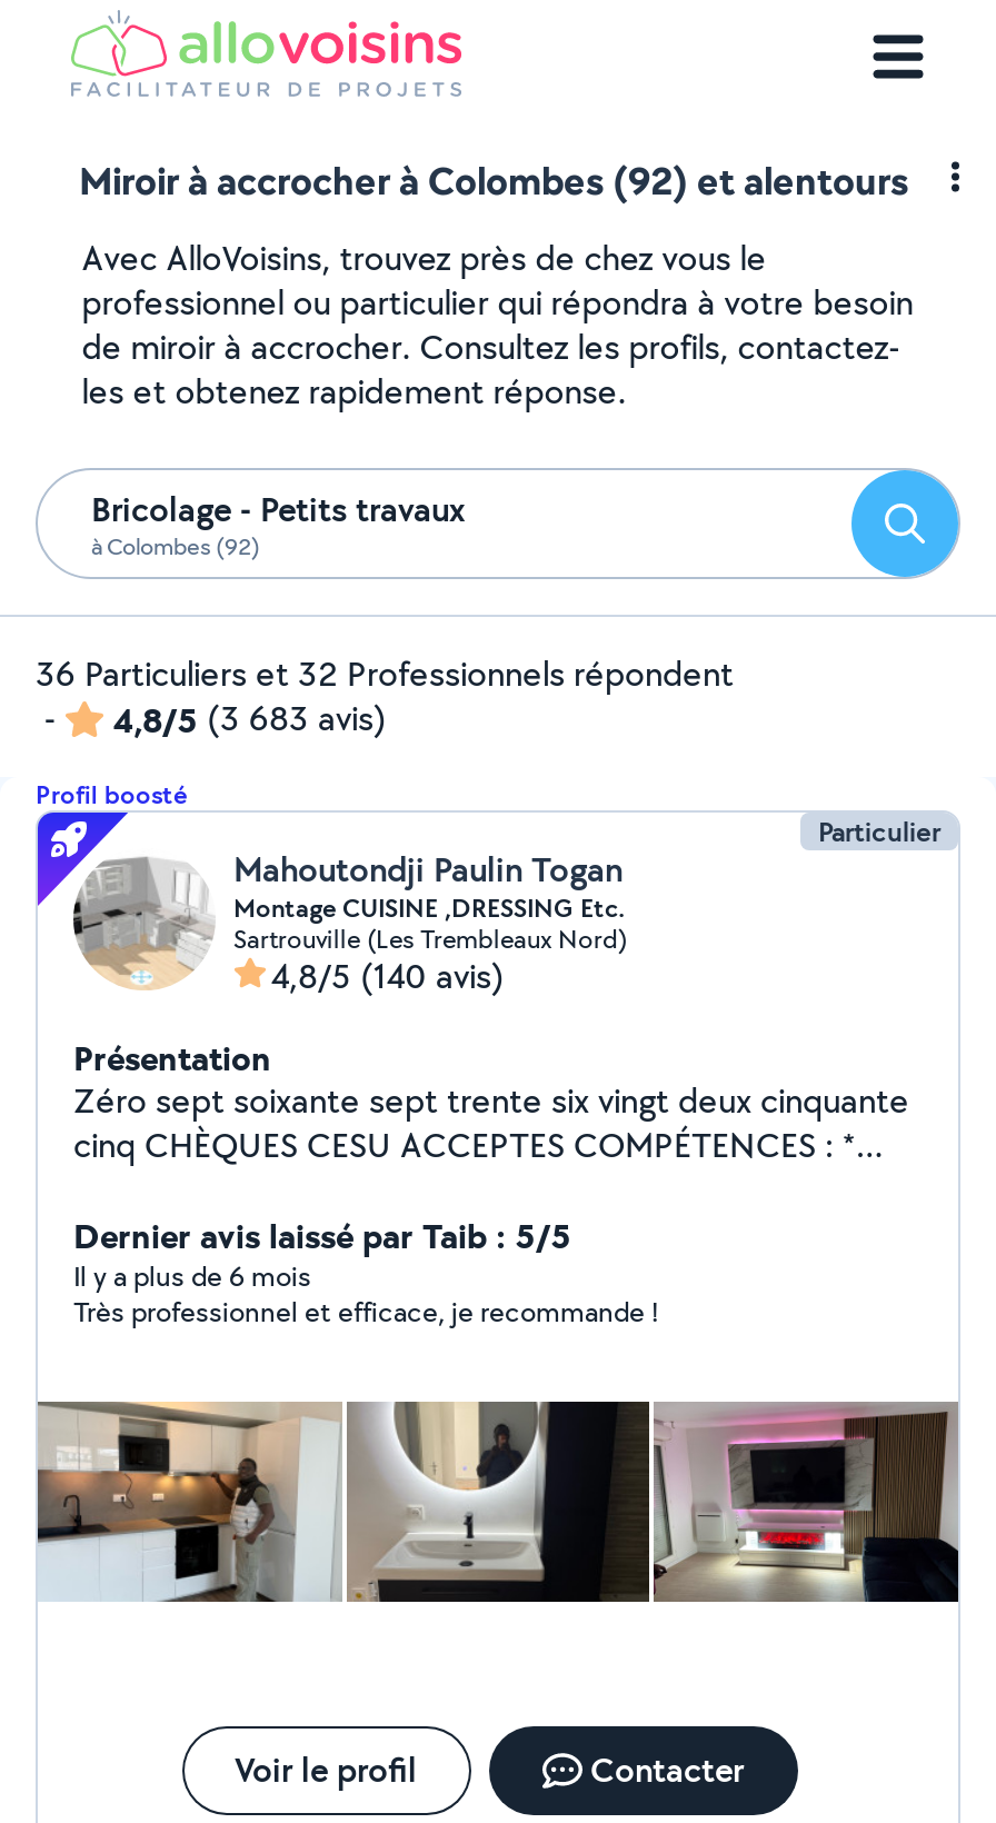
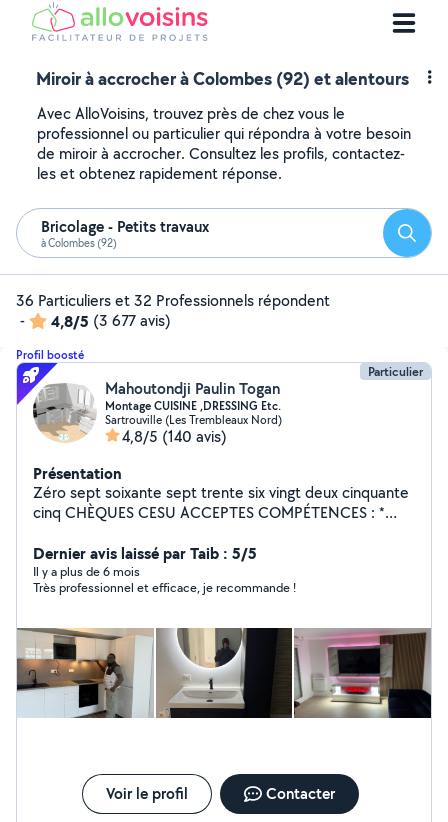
- 4,8/5 (3 683 avis)
+ 4,8/5 (3 677 avis)
